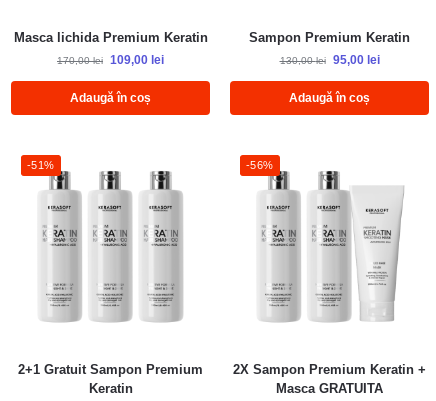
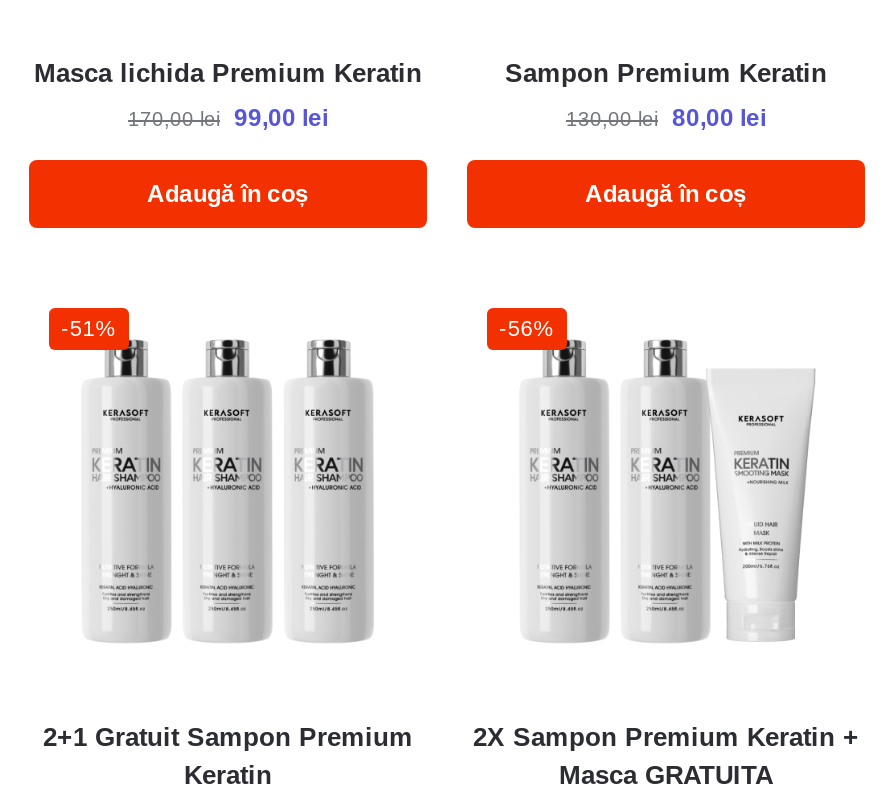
- 109,00 lei
+ 99,00 lei

- 95,00 lei
+ 80,00 lei
